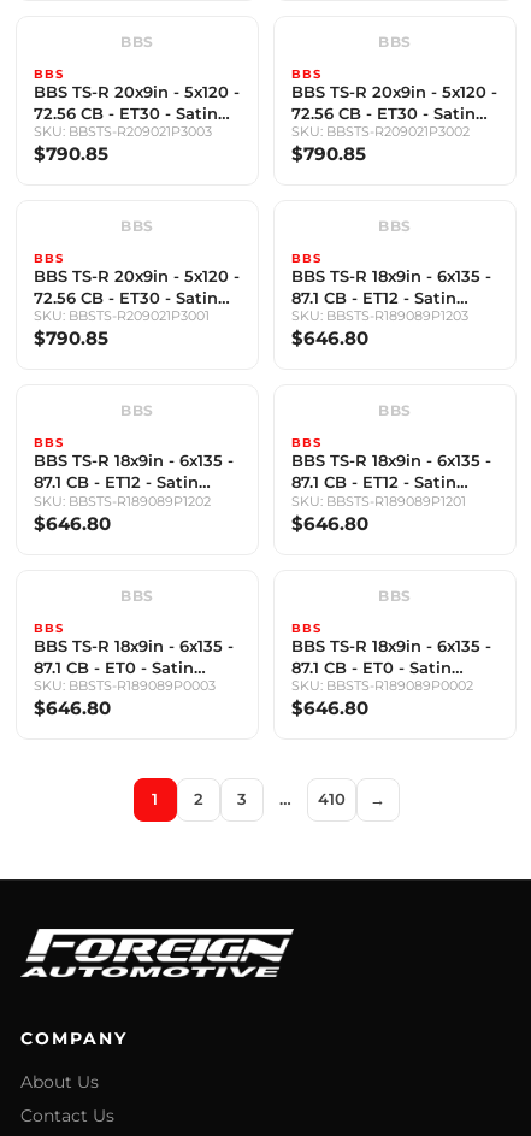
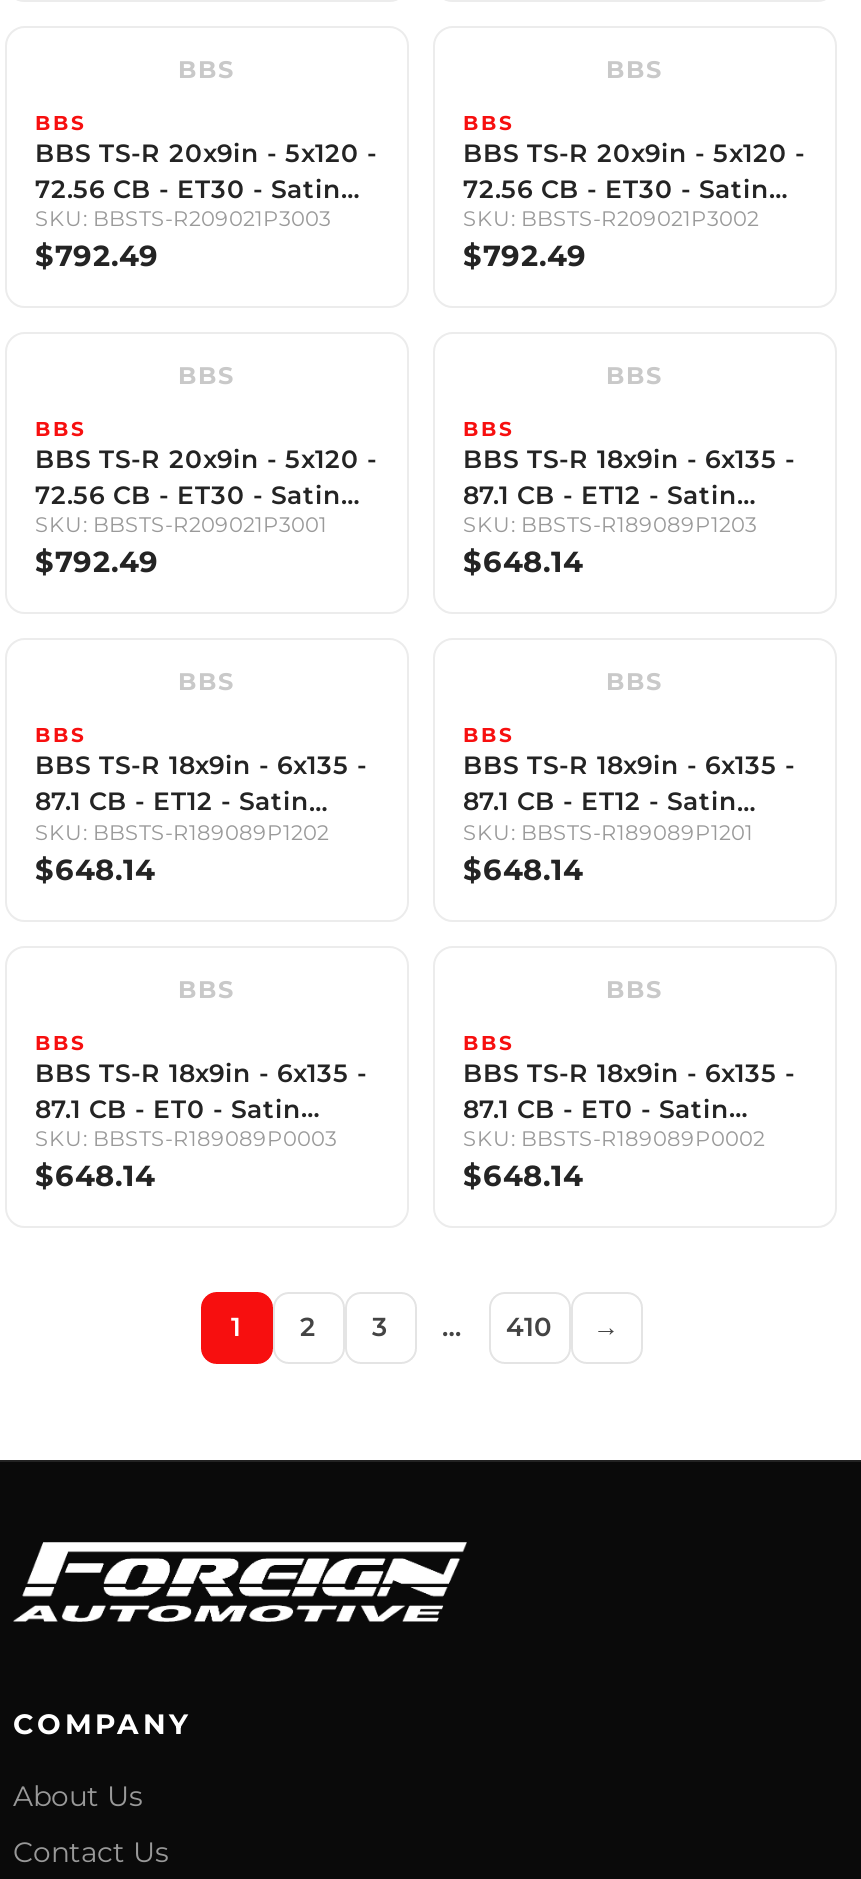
- $790.85
+ $792.49

- $790.85
+ $792.49

- $790.85
+ $792.49

- $646.80
+ $648.14

- $646.80
+ $648.14

- $646.80
+ $648.14

- $646.80
+ $648.14

- $646.80
+ $648.14
